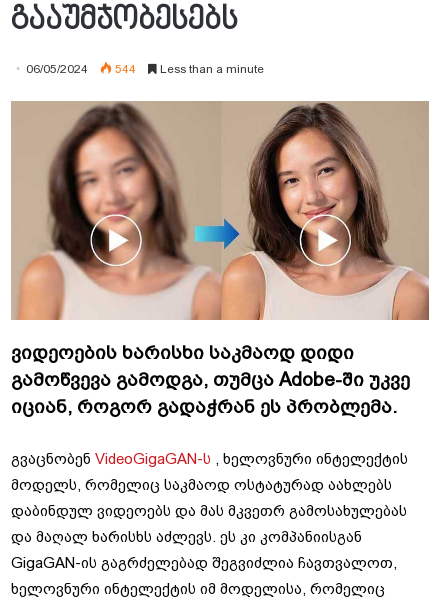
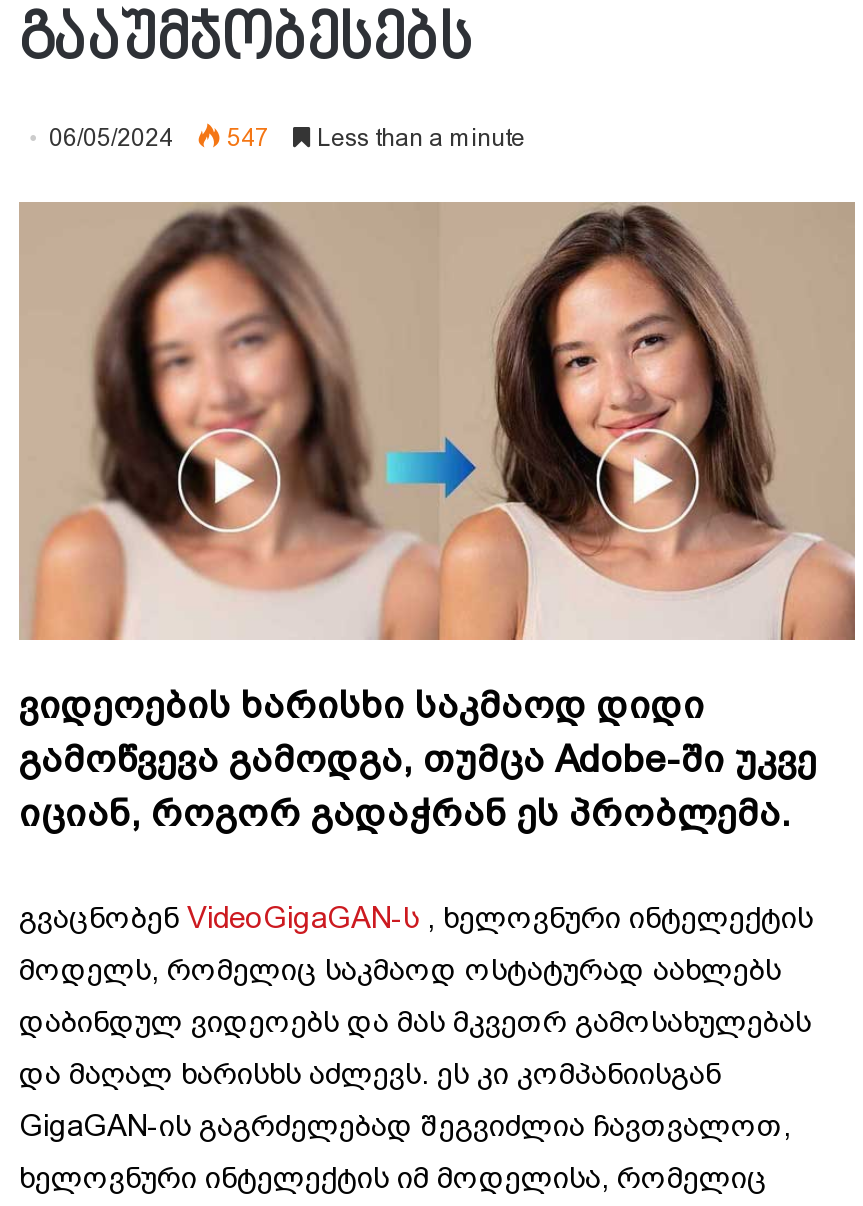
- 06/05/2024 544 Less than a minute
+ 06/05/2024 547 Less than a minute
